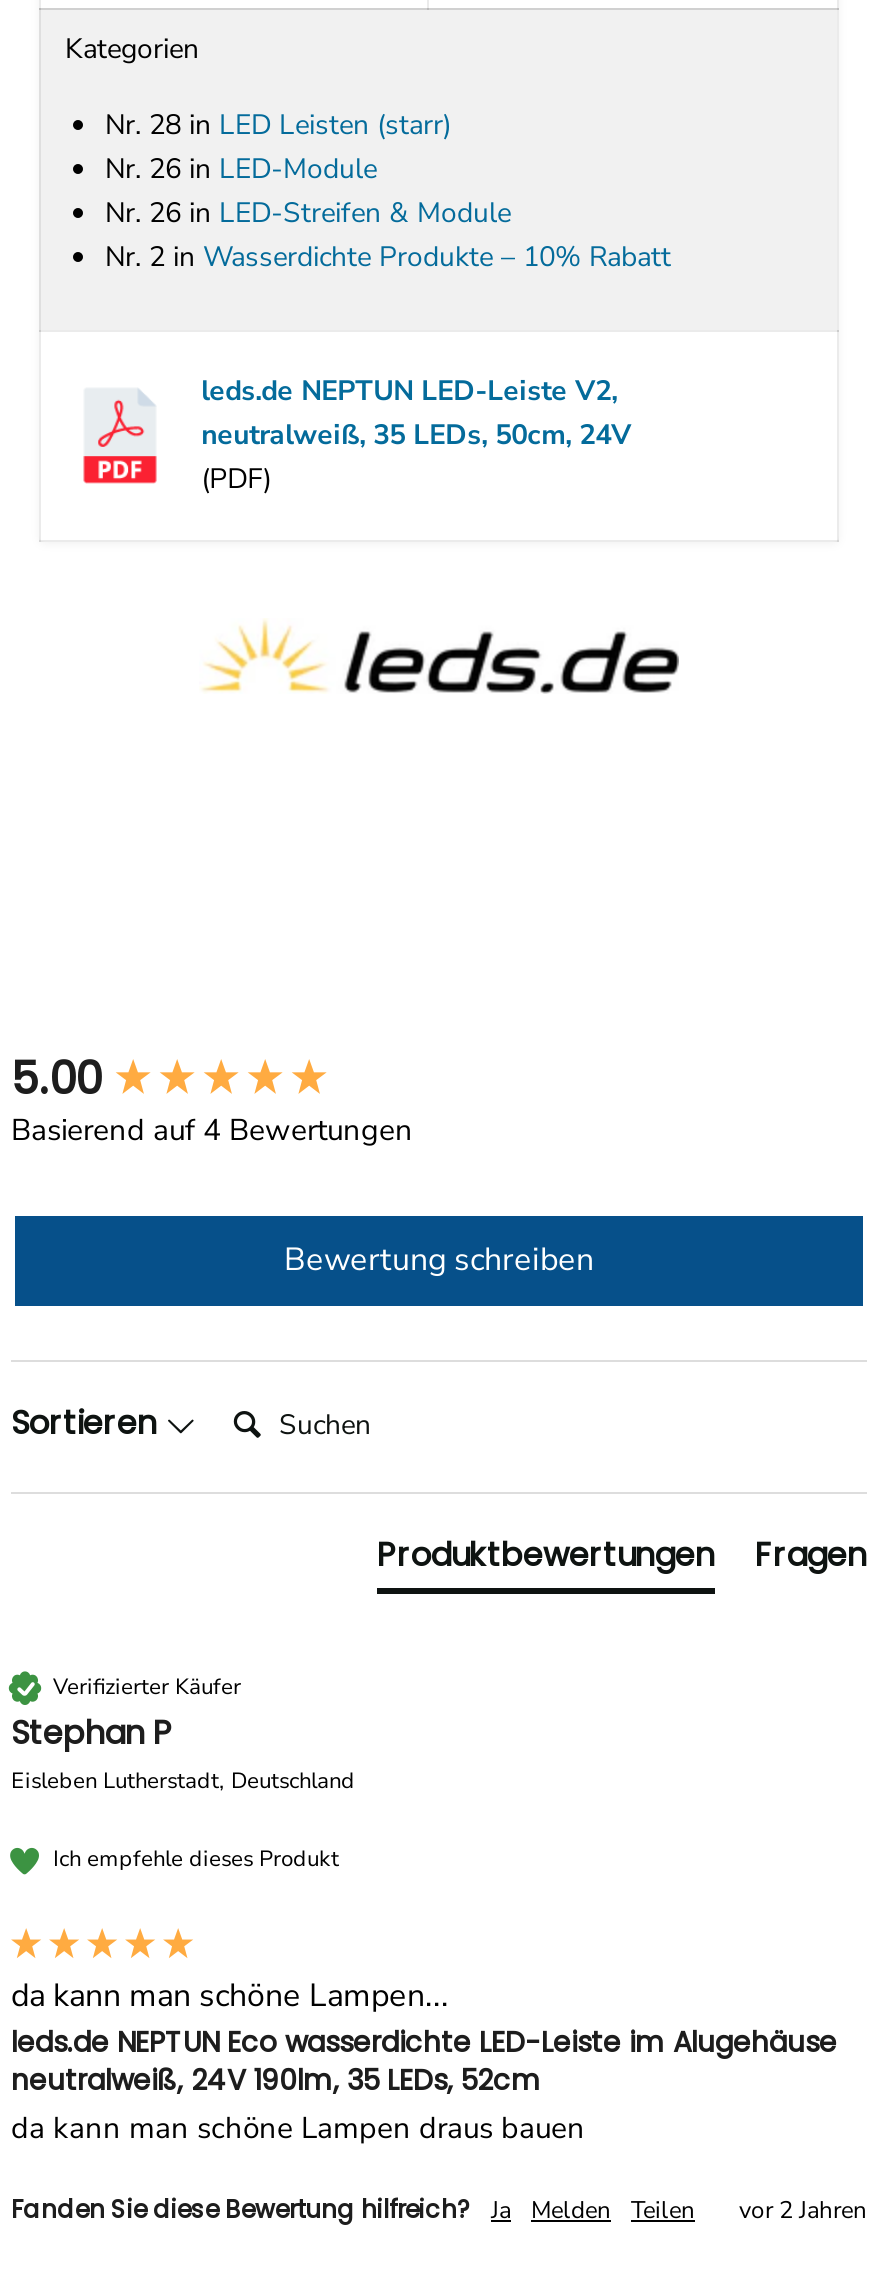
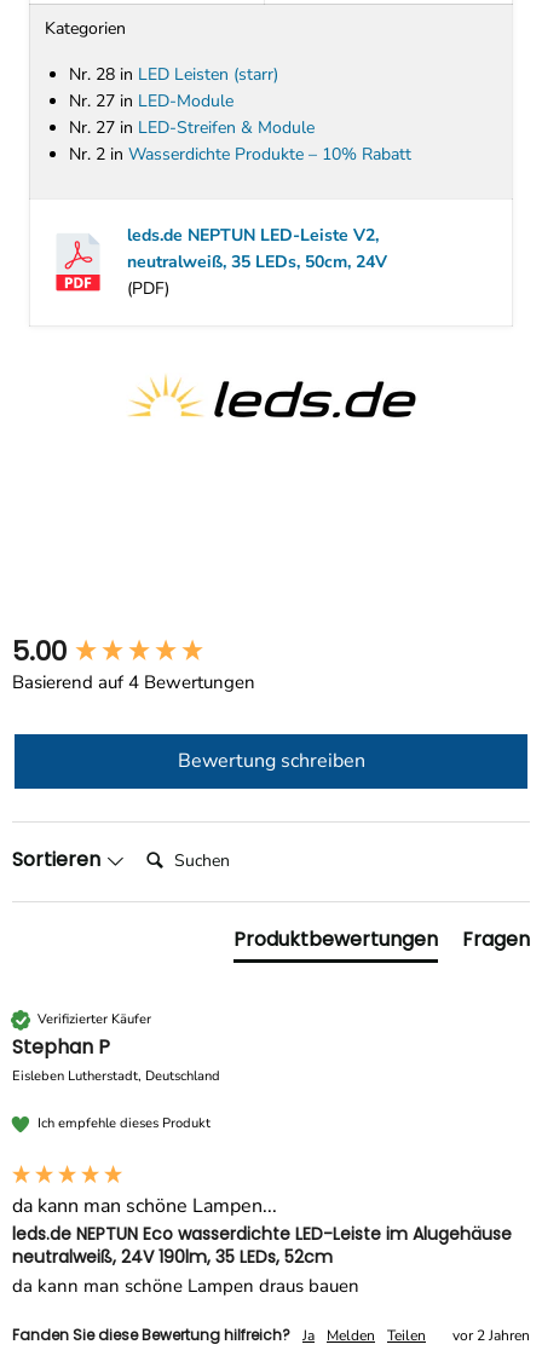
- Nr. 26 in LED-Module
+ Nr. 27 in LED-Module

- Nr. 26 in LED-Streifen & Module
+ Nr. 27 in LED-Streifen & Module
